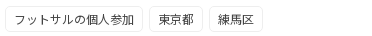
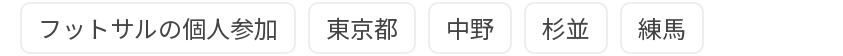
- 練馬区
+ 中野
+ 杉並
+ 練馬
